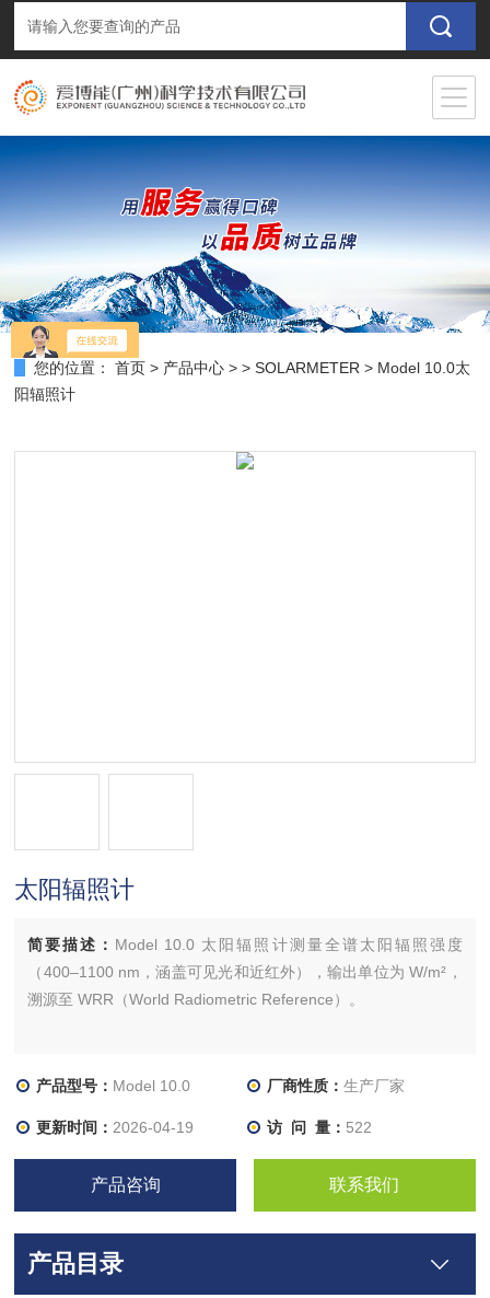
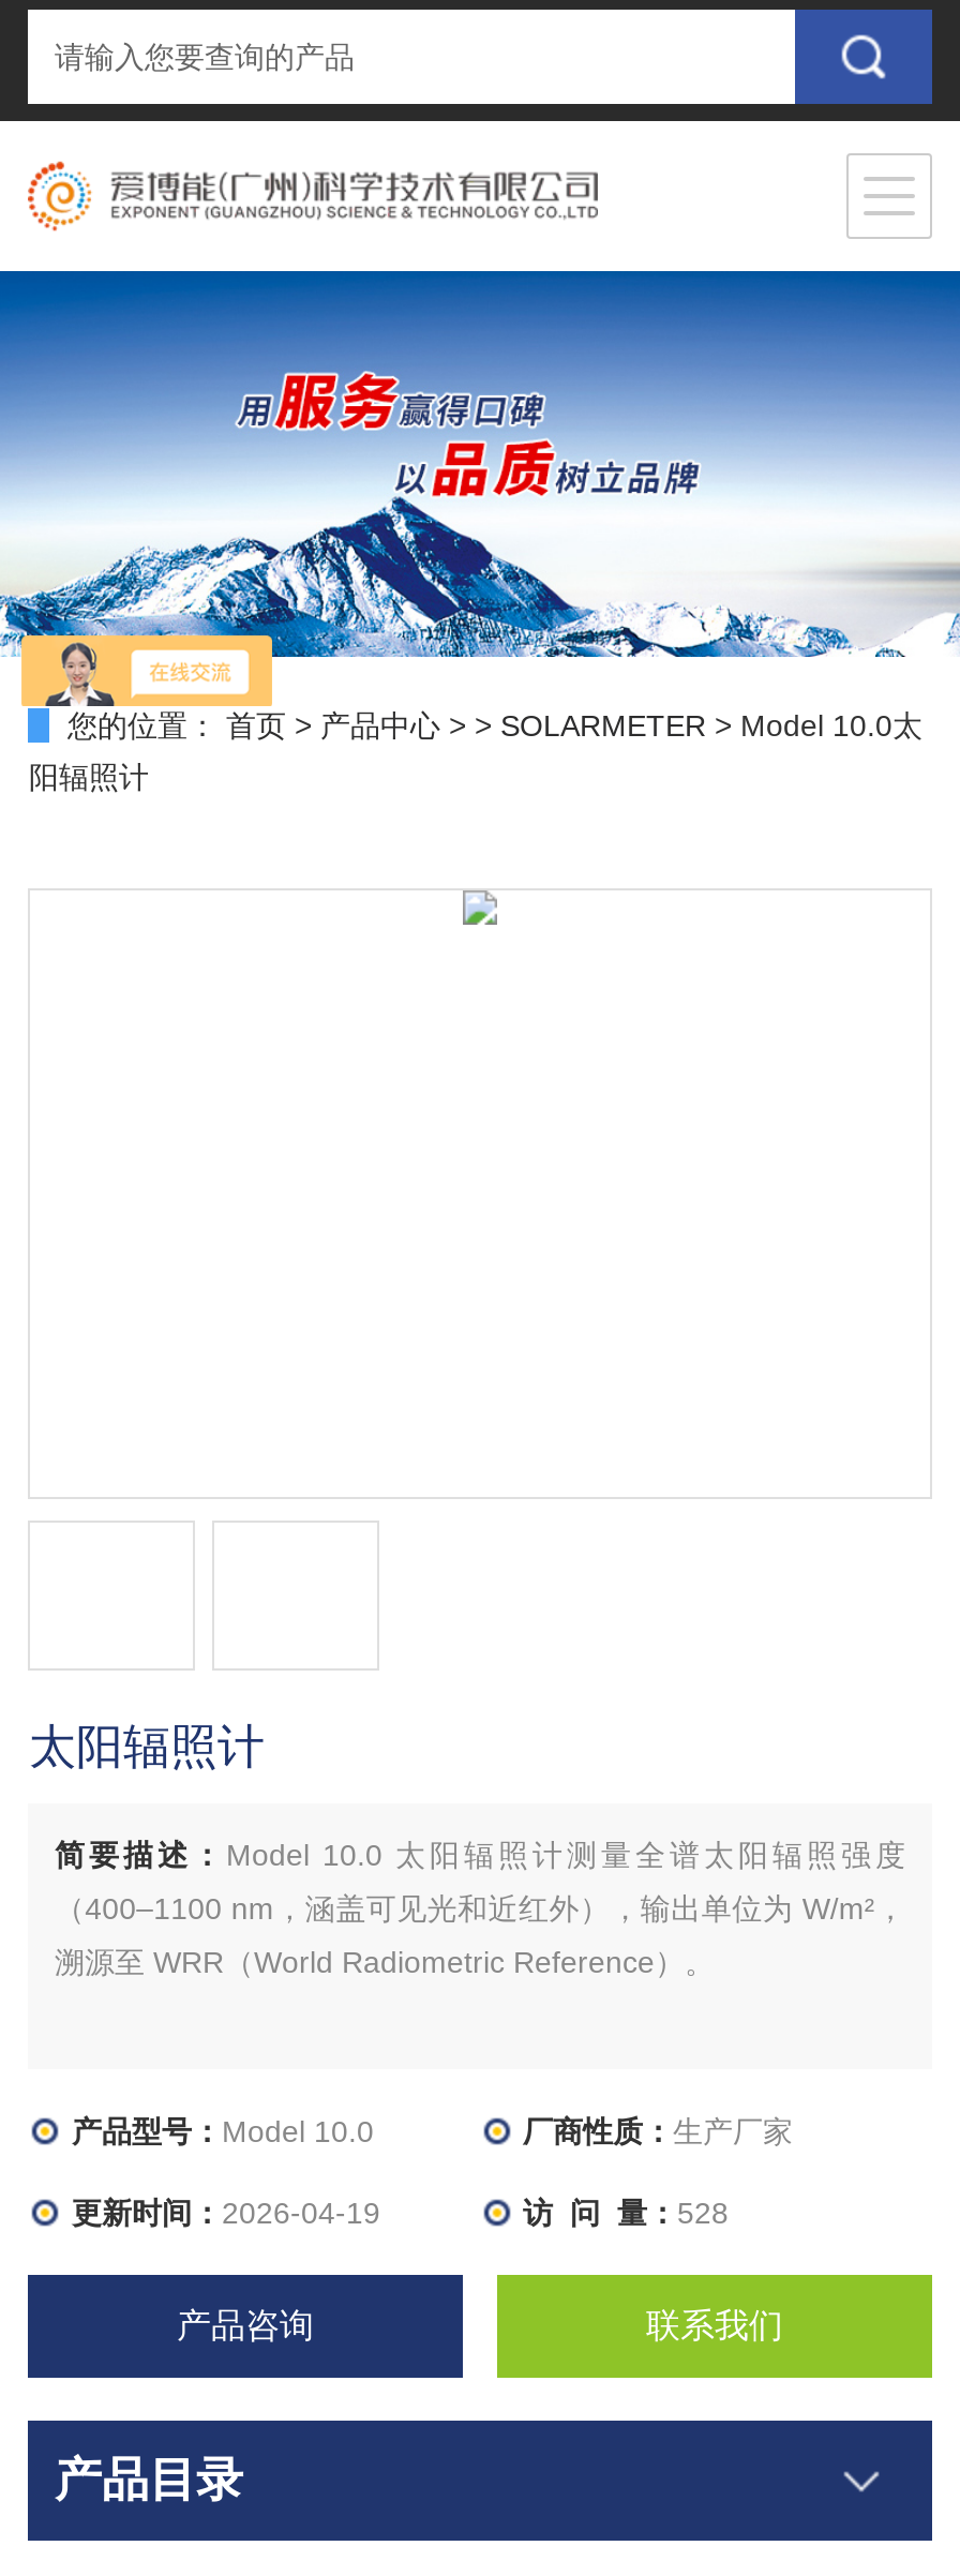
- 访 问 量：522
+ 访 问 量：528
